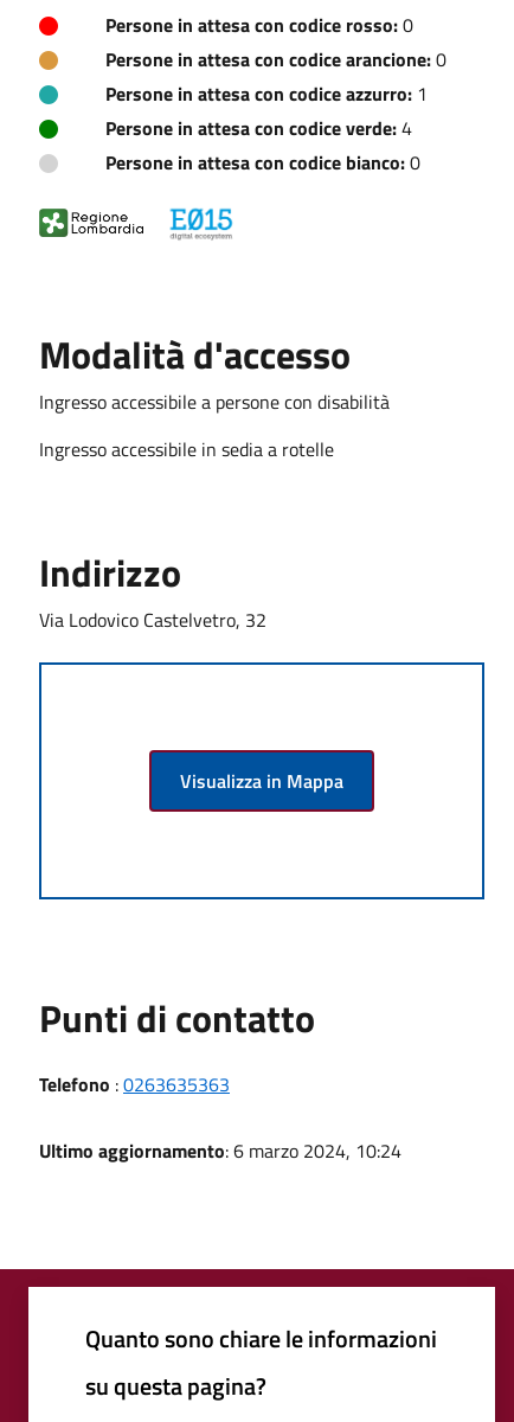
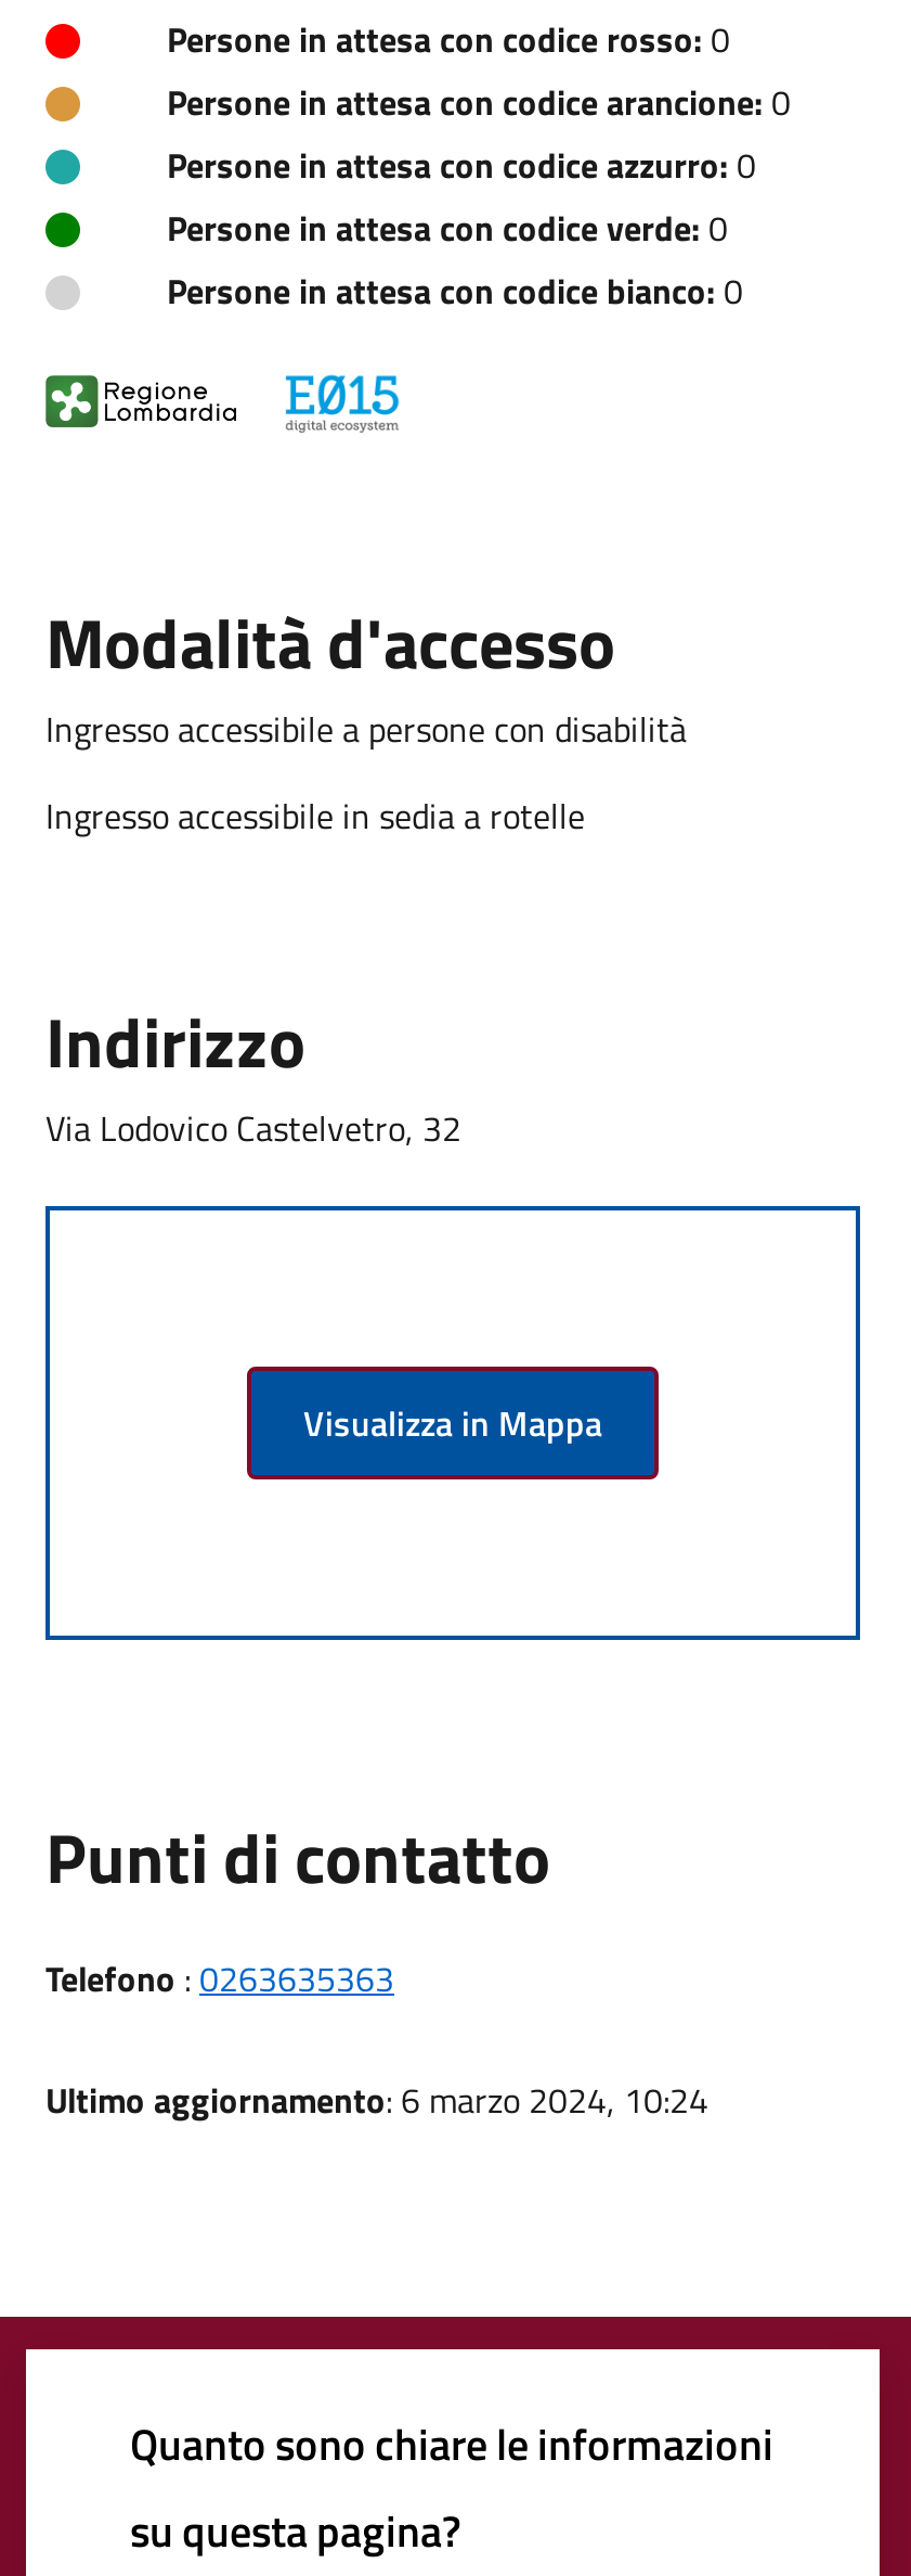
- Persone in attesa con codice azzurro: 1
+ Persone in attesa con codice azzurro: 0

- Persone in attesa con codice verde: 4
+ Persone in attesa con codice verde: 0
